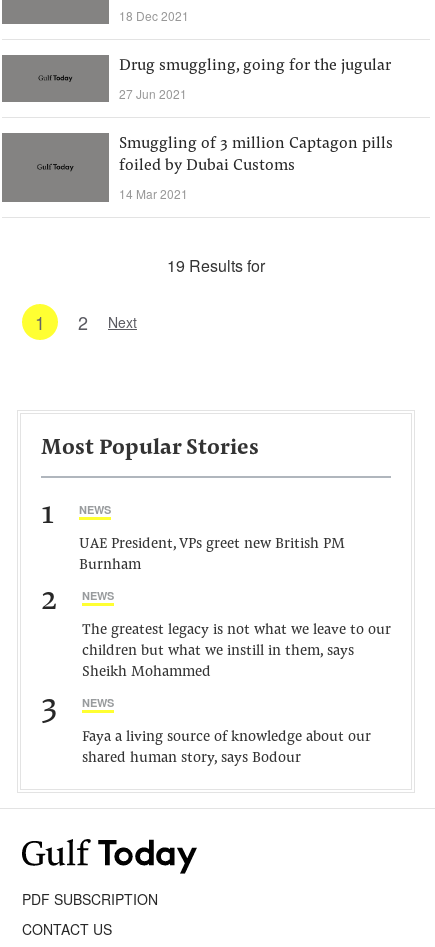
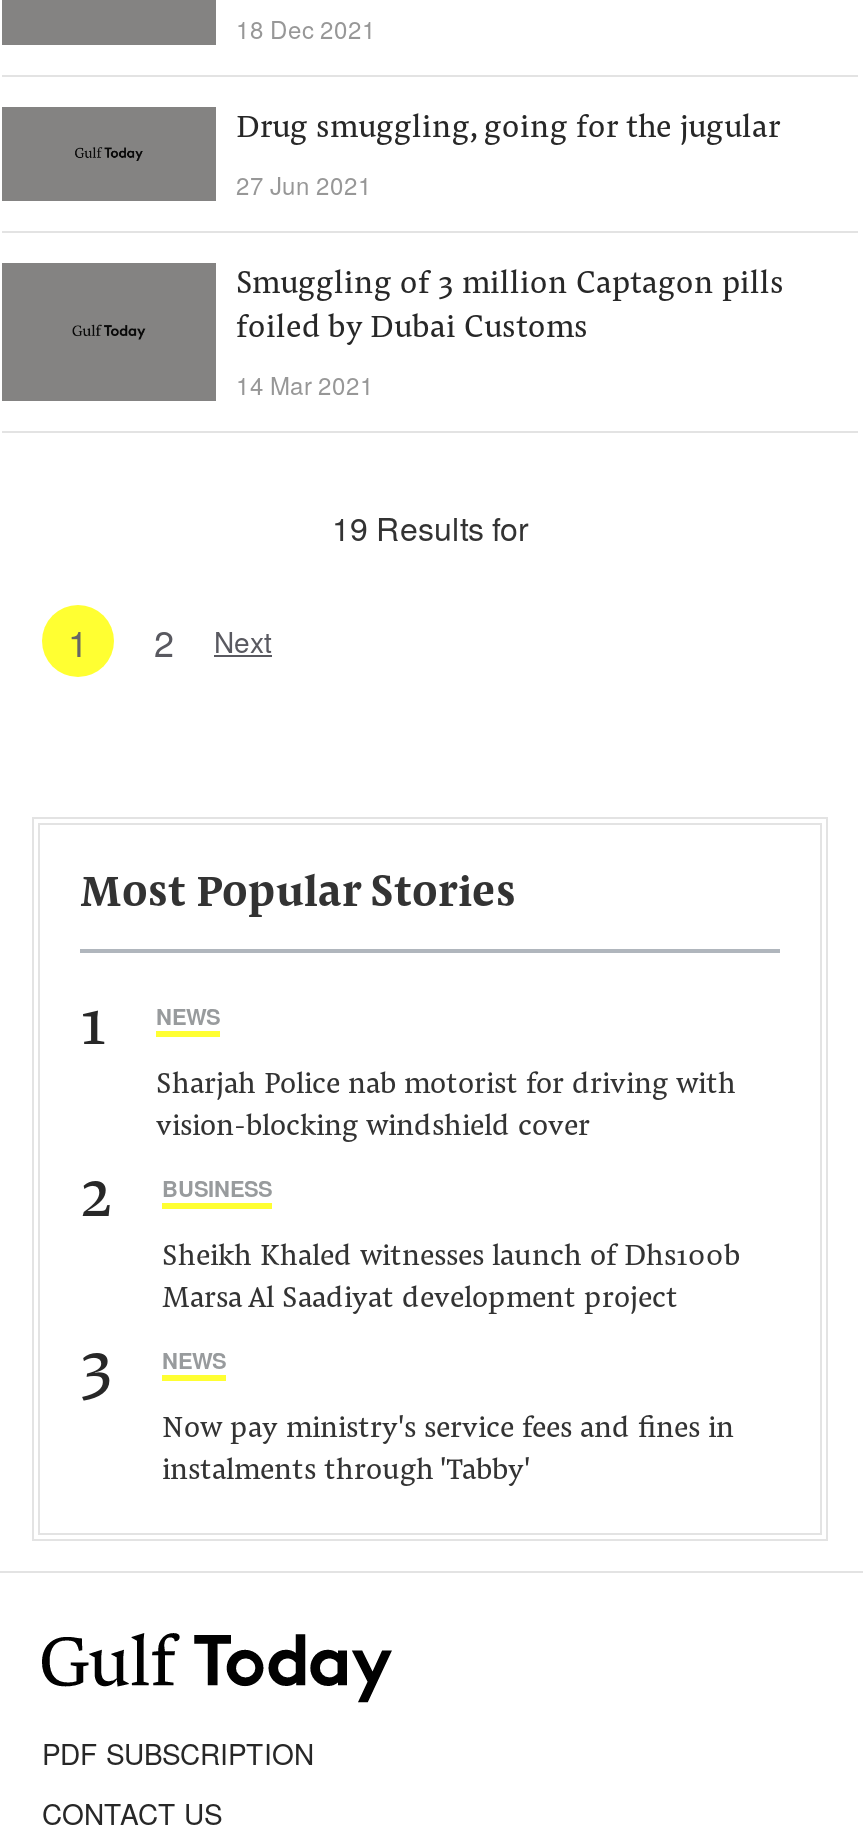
- UAE President, VPs greet new British PM
- Burnham
+ Sharjah Police nab motorist for driving with
+ vision-blocking windshield cover

- NEWS
+ BUSINESS

- The greatest legacy is not what we leave to our
- children but what we instill in them, says
- Sheikh Mohammed
+ Sheikh Khaled witnesses launch of Dhs100b
+ Marsa Al Saadiyat development project

- Faya a living source of knowledge about our
- shared human story, says Bodour
+ Now pay ministry's service fees and fines in
+ instalments through 'Tabby'
